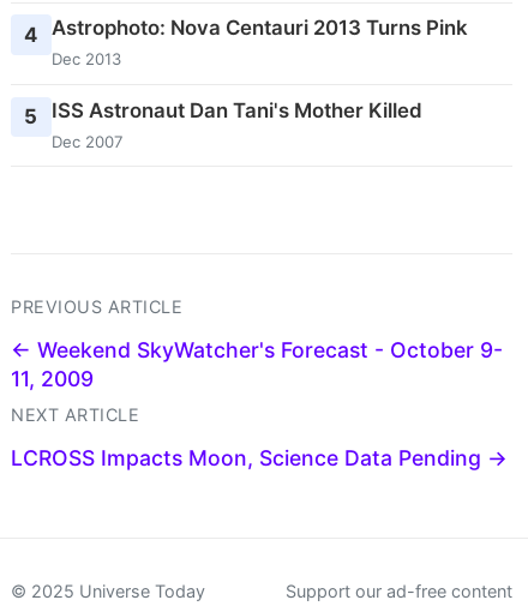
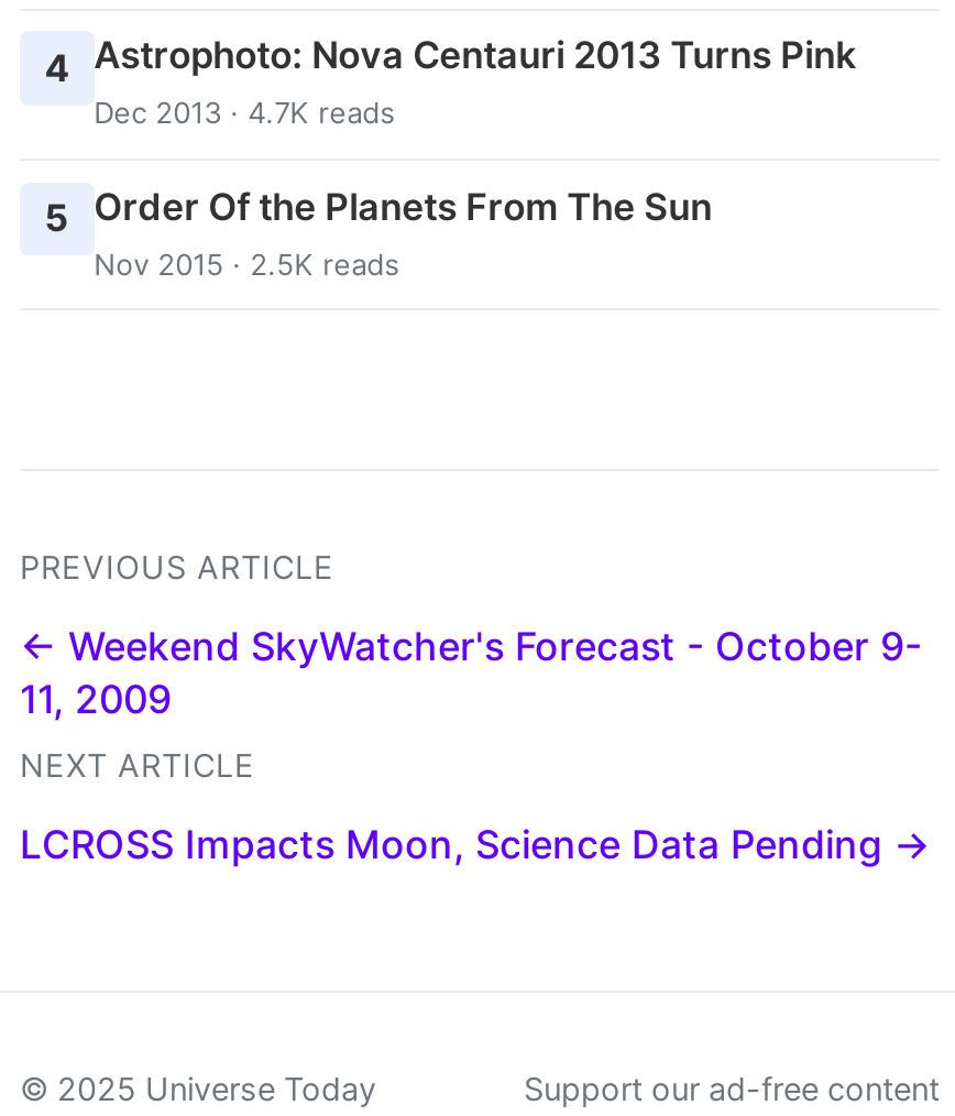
- Dec 2013
+ Dec 2013 · 4.7K reads

- 5 ISS Astronaut Dan Tani's Mother Killed
- Dec 2007
+ 5 Order Of the Planets From The Sun
+ Nov 2015 · 2.5K reads
